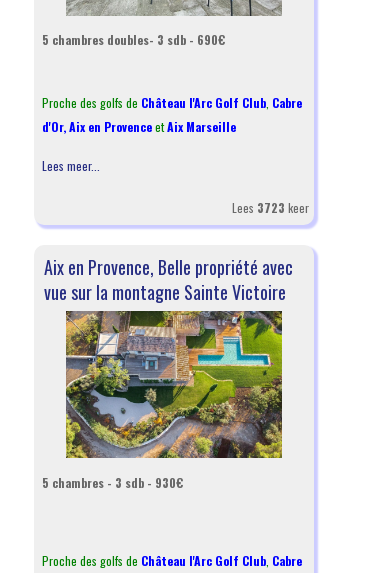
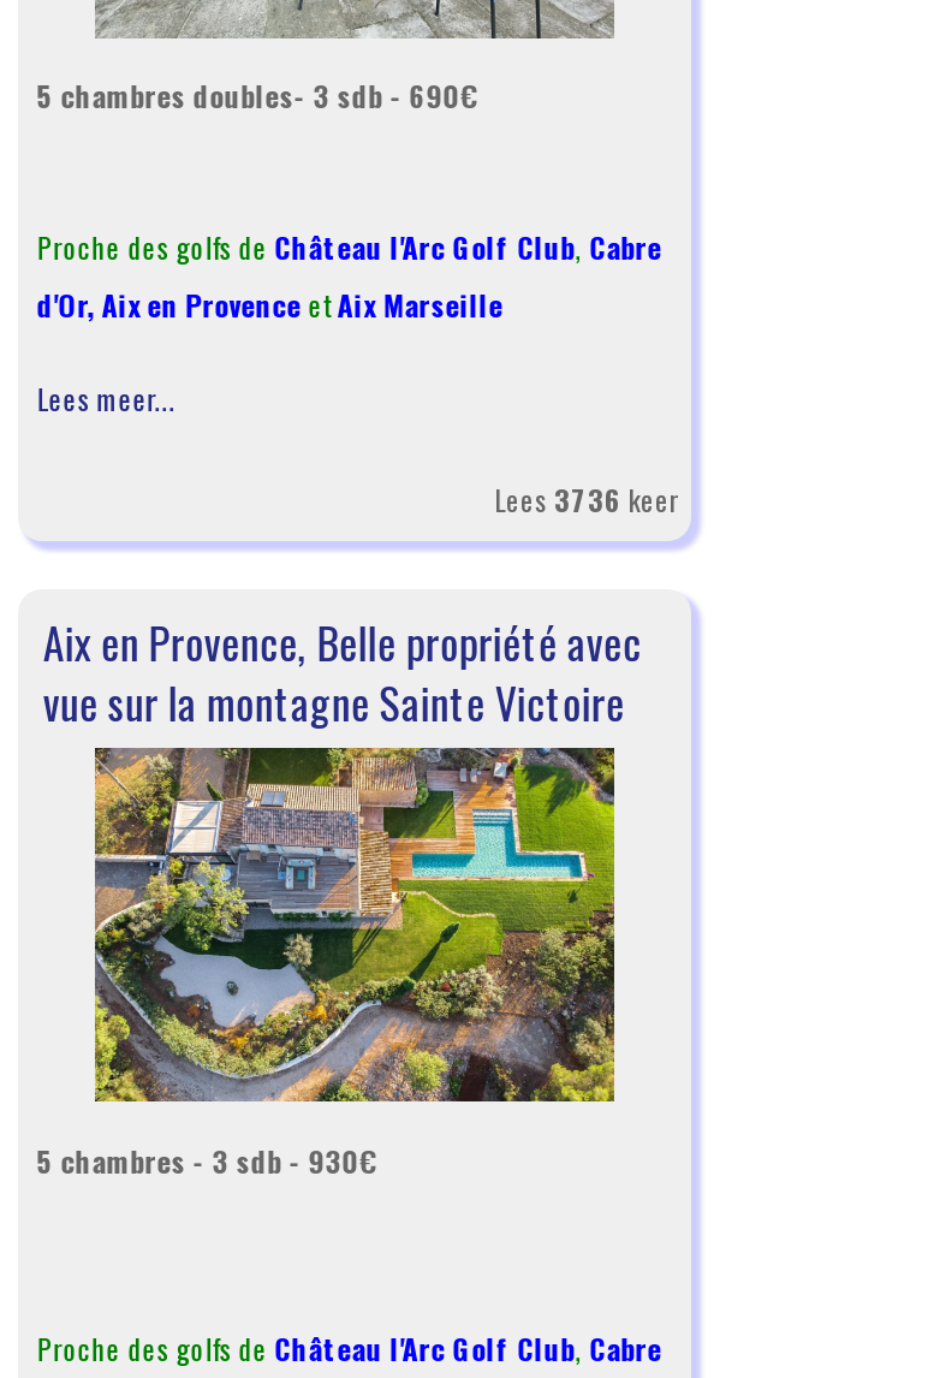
- Lees 3723 keer
+ Lees 3736 keer
